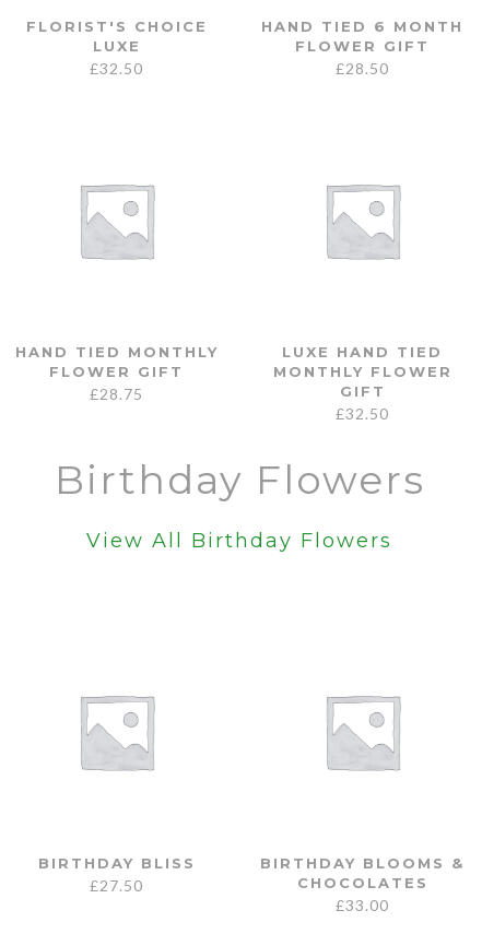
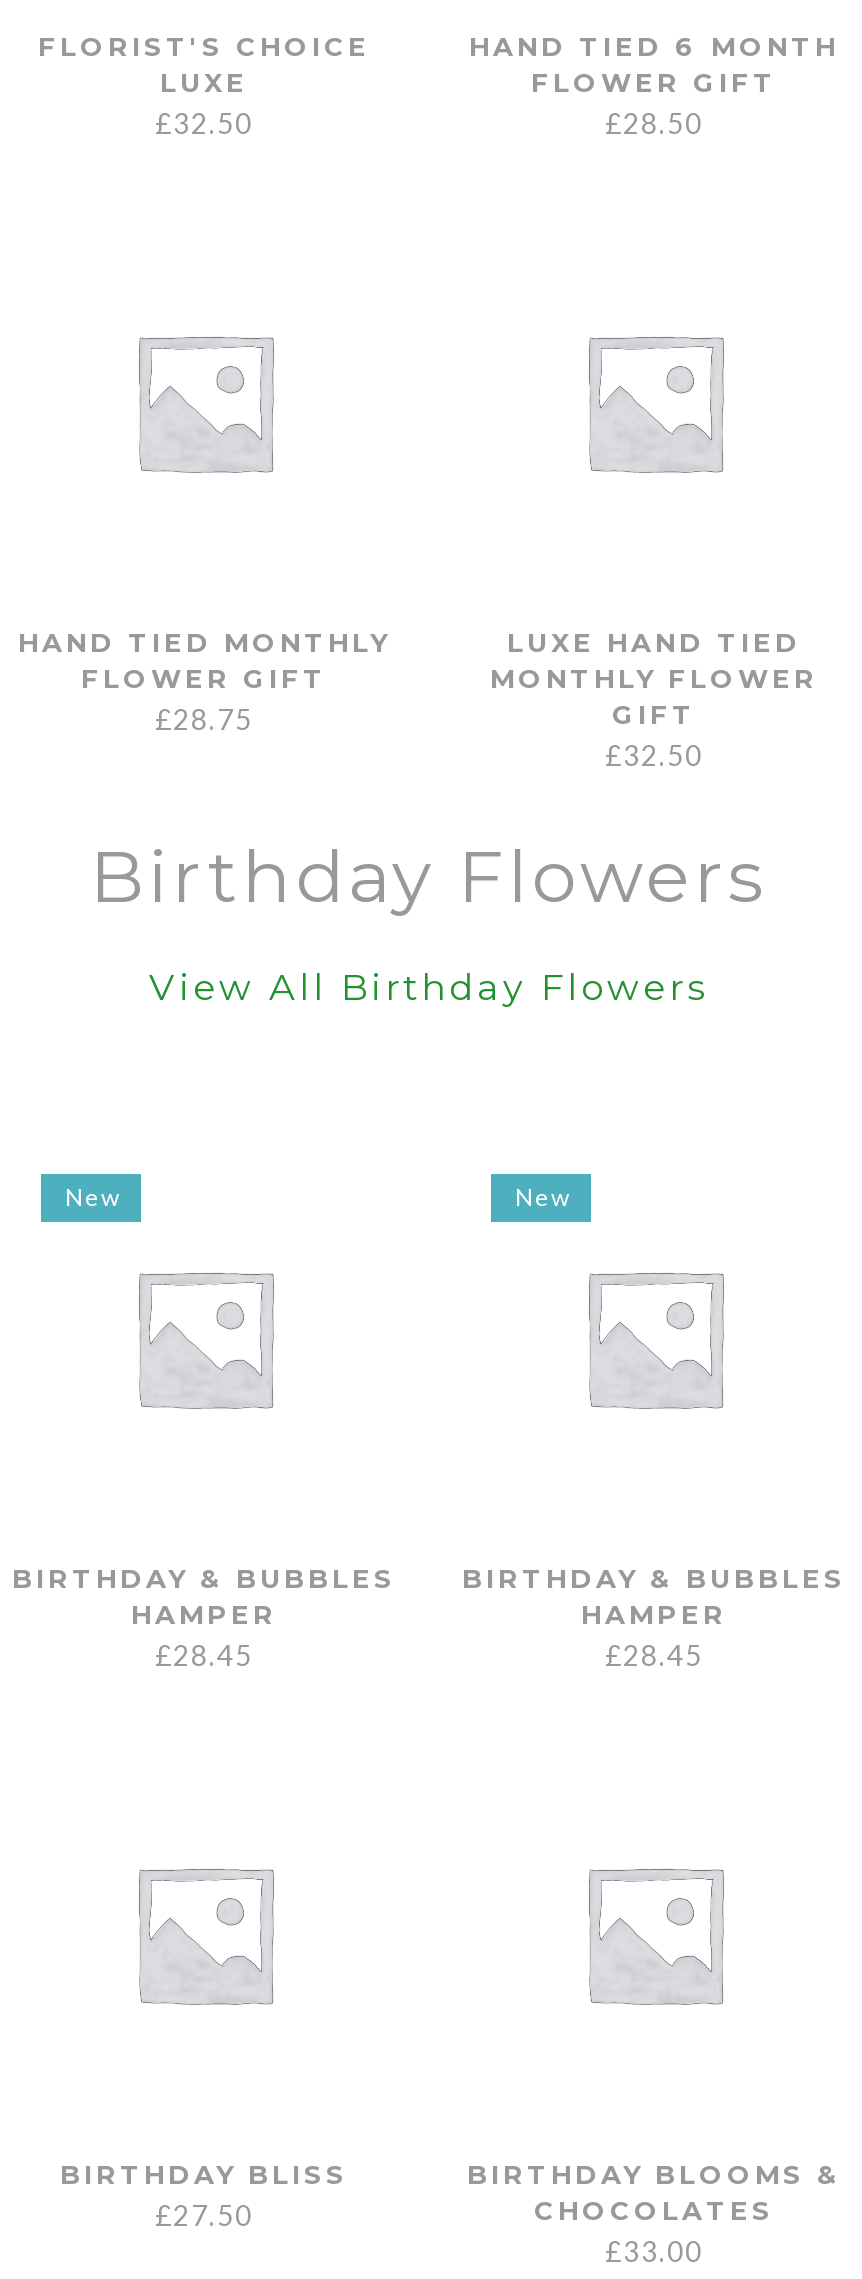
+ BIRTHDAY & BUBBLES
+ HAMPER
+ £28.45

+ New

+ BIRTHDAY & BUBBLES
+ HAMPER
+ £28.45

+ New
